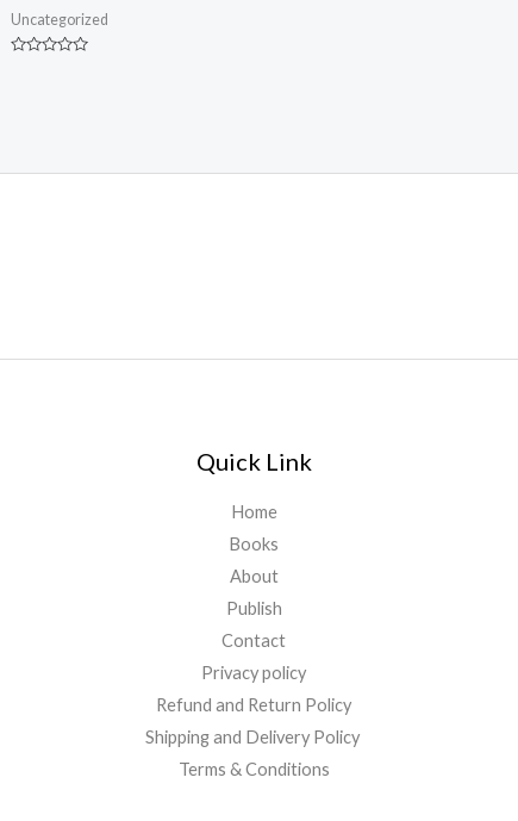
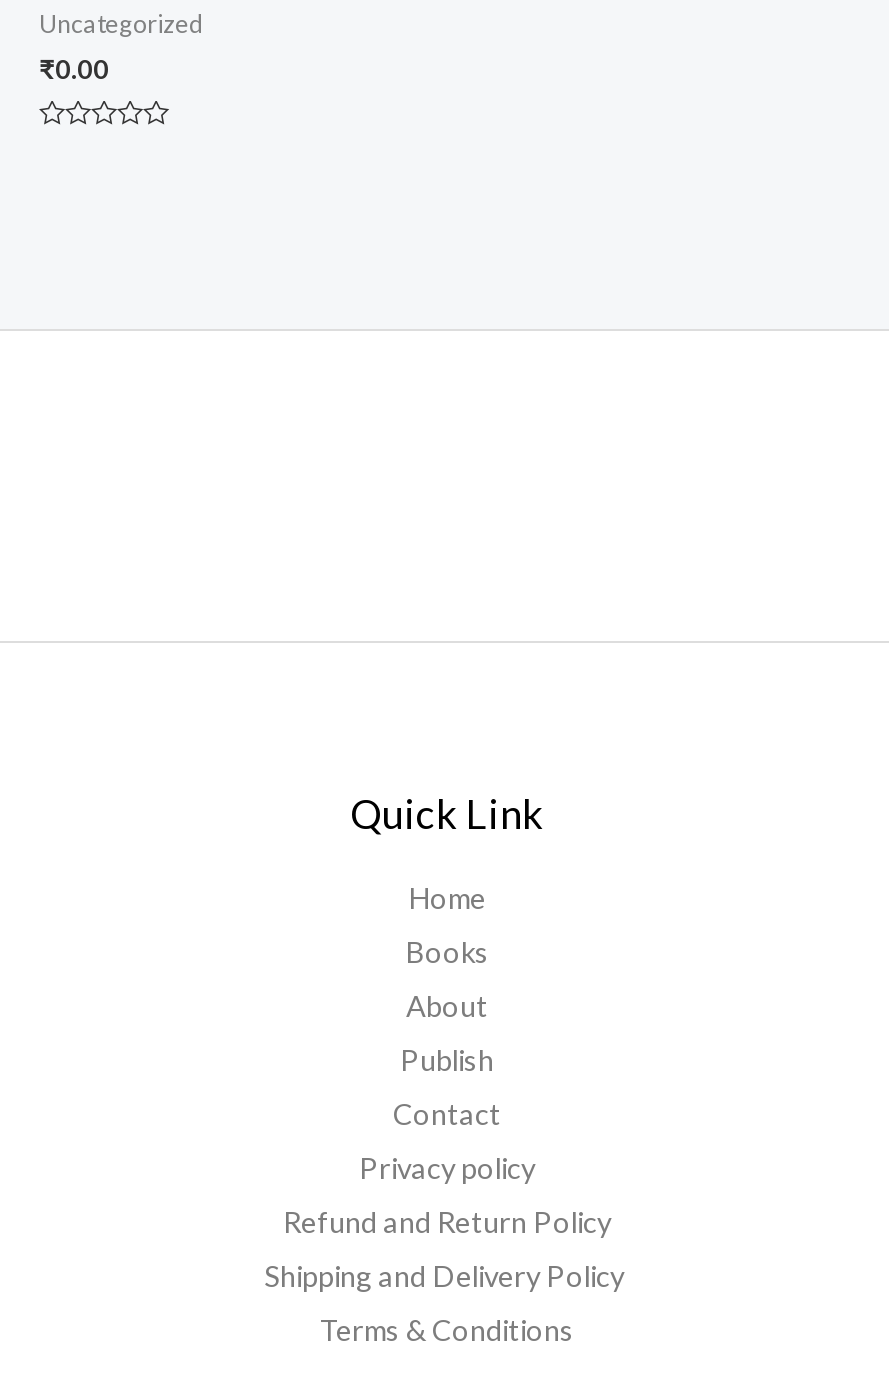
+ ₹0.00
